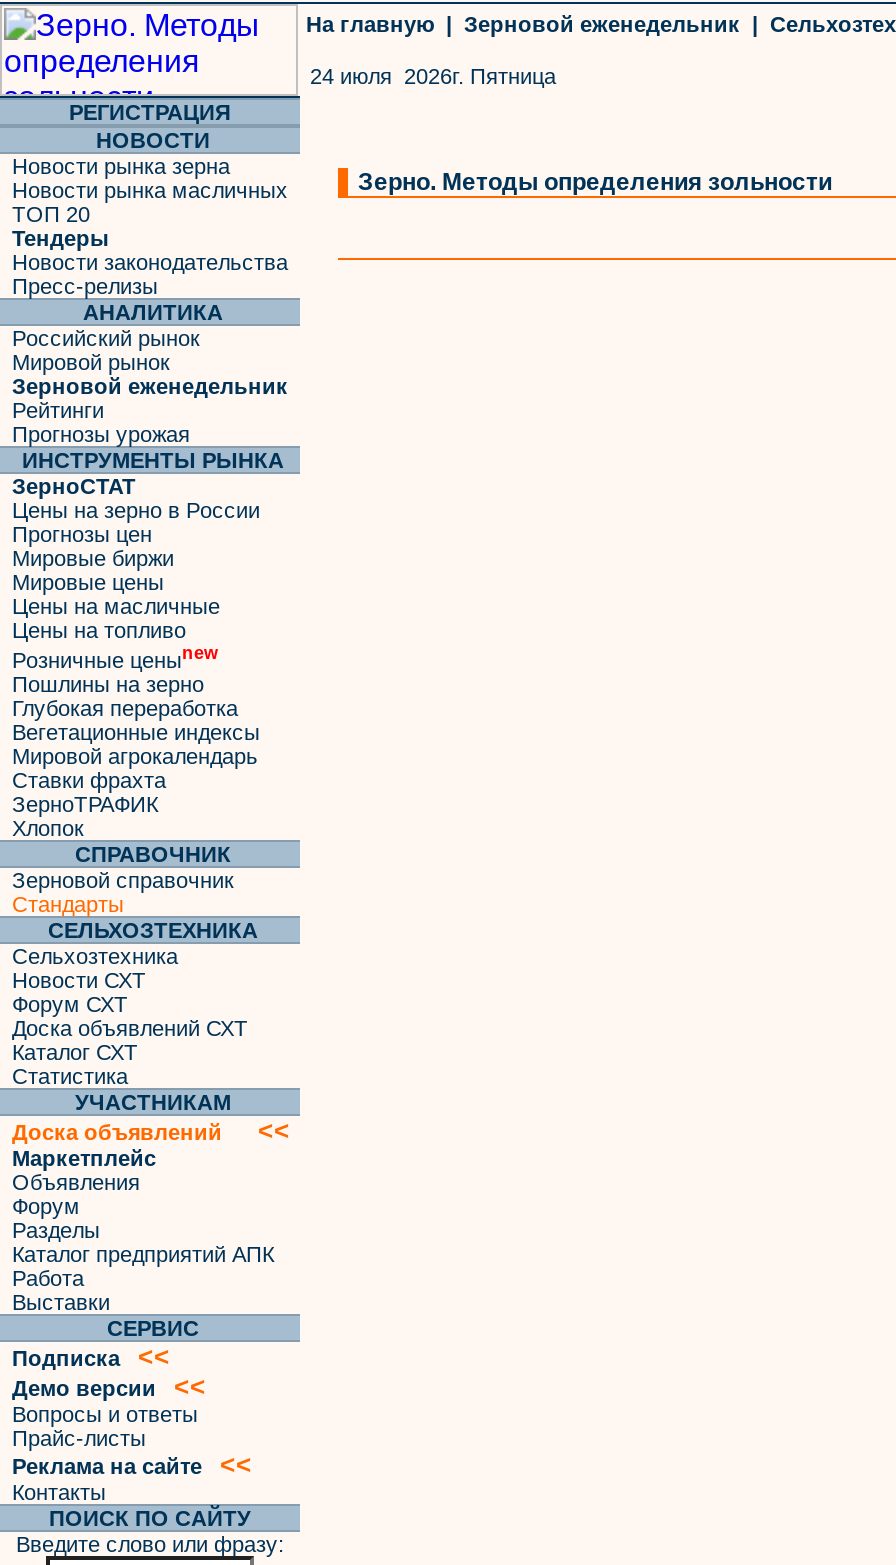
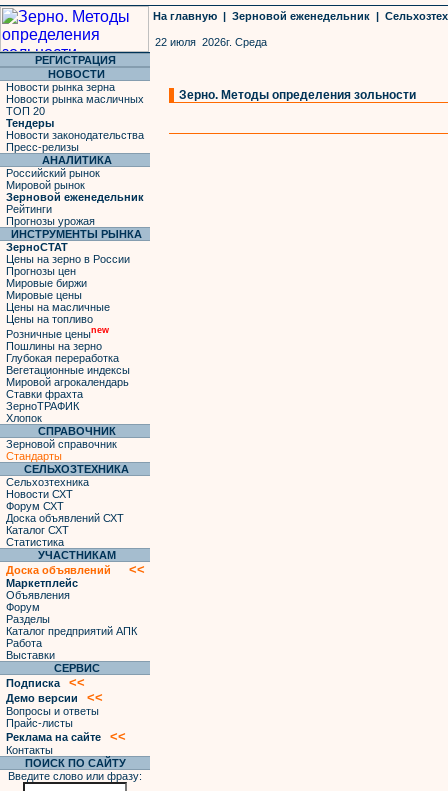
- 24 июля 2026г. Пятница
+ 22 июля 2026г. Среда
